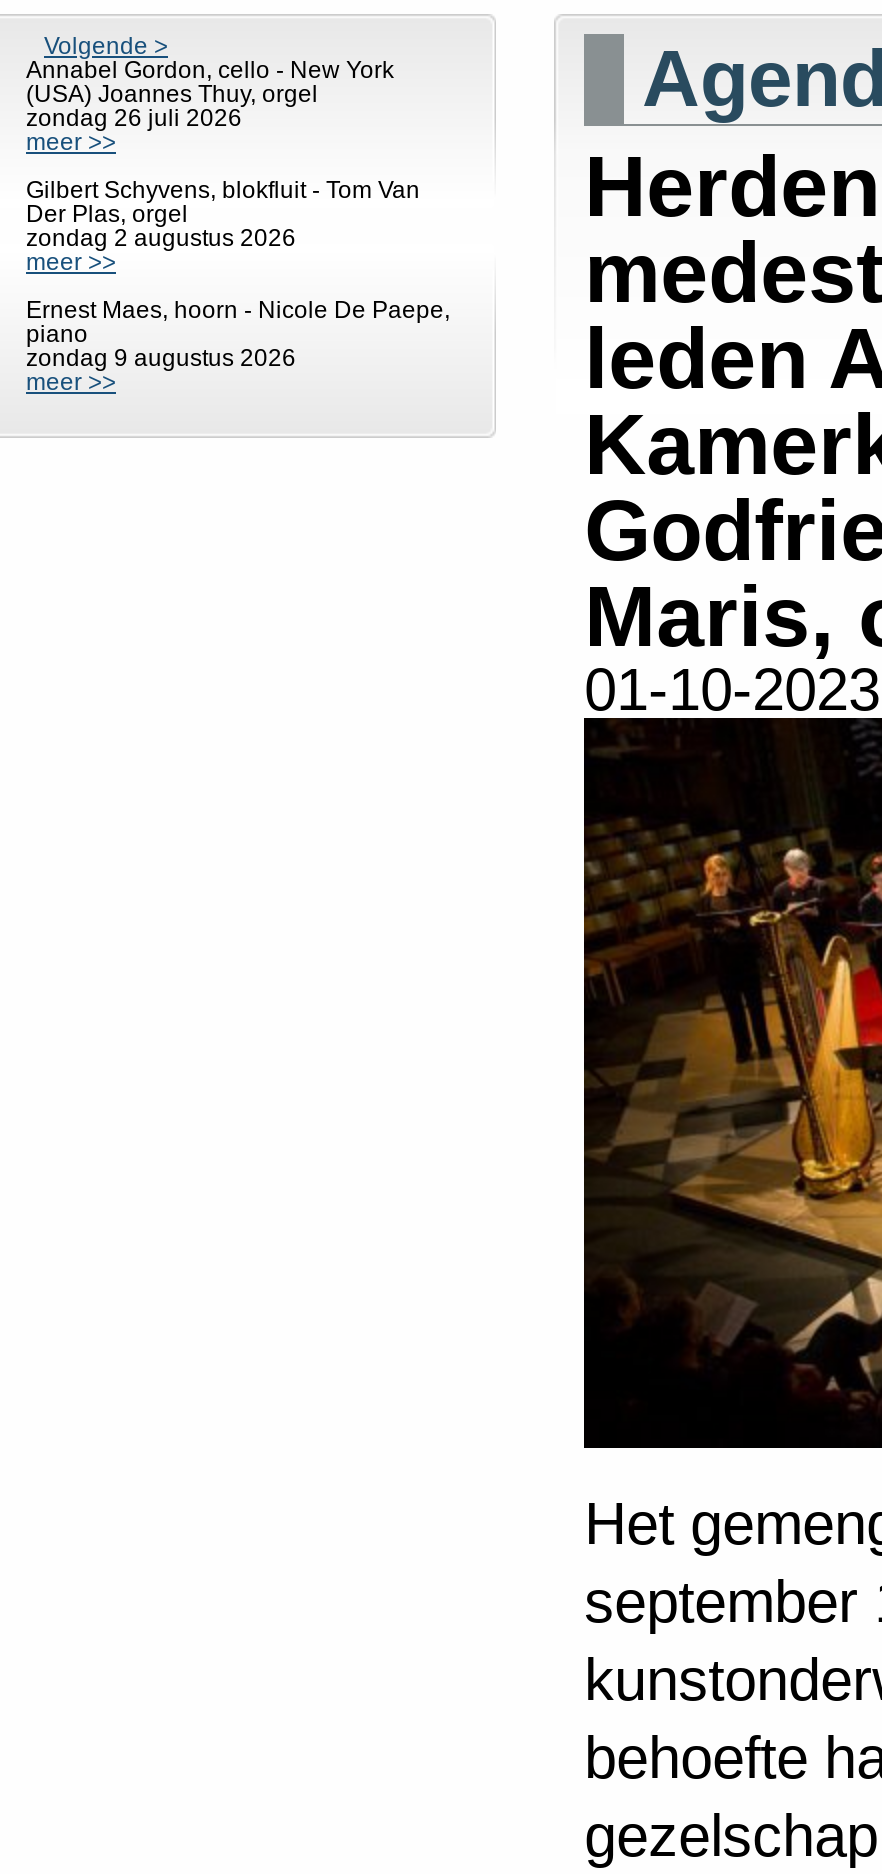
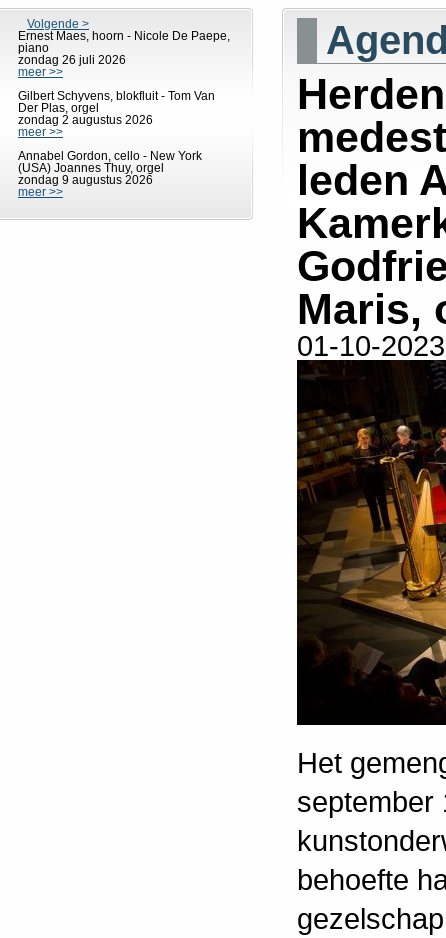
moved down: Annabel Gordon, cello - New York | (USA) Joannes Thuy, orgel

moved up: Ernest Maes, hoorn - Nicole De Paepe, | piano
